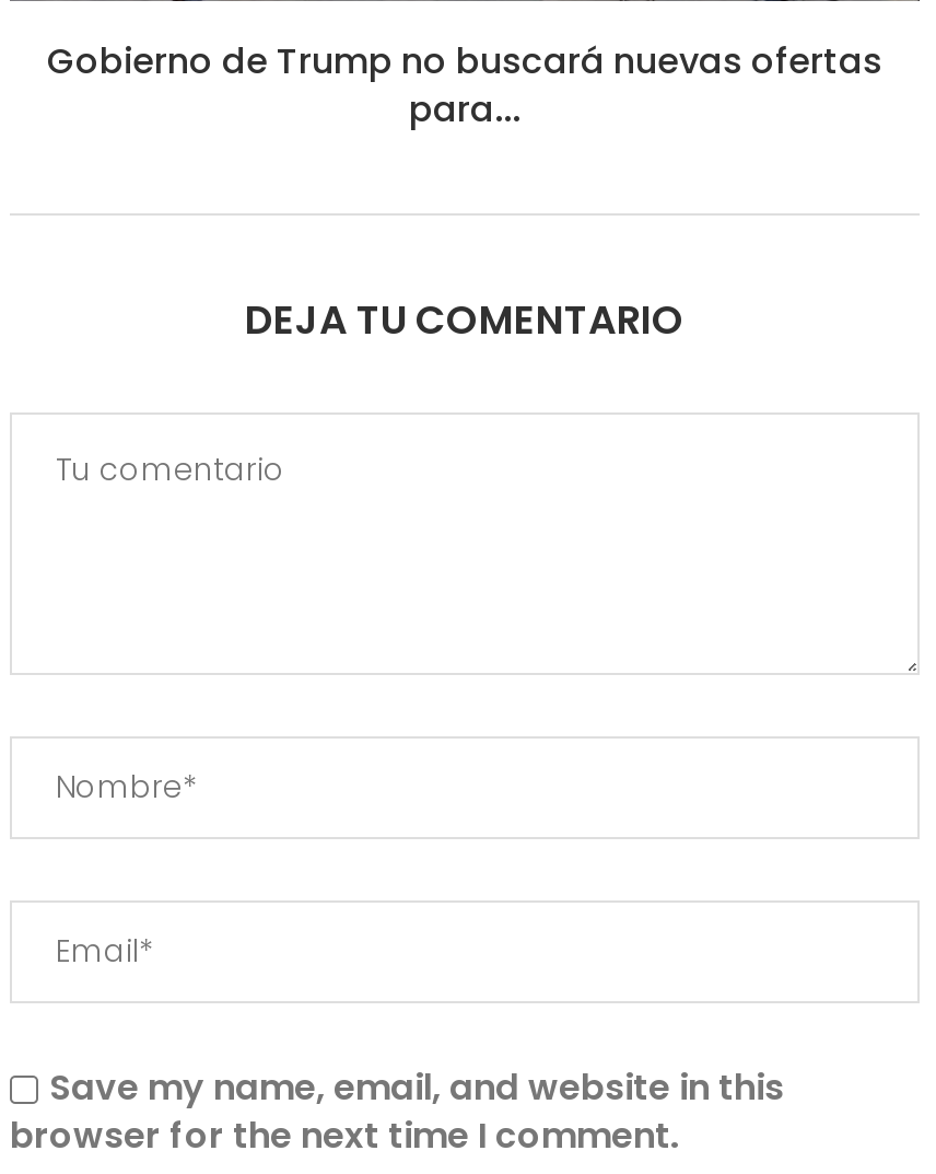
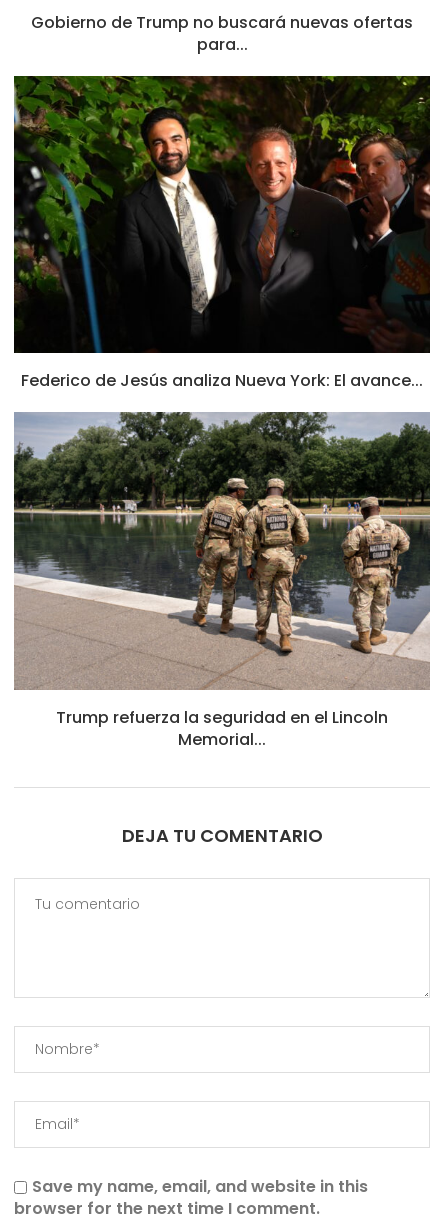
+ [image]
+ Federico de Jesús analiza Nueva York: El avance...

+ [image]
+ Trump refuerza la seguridad en el Lincoln
+ Memorial...
